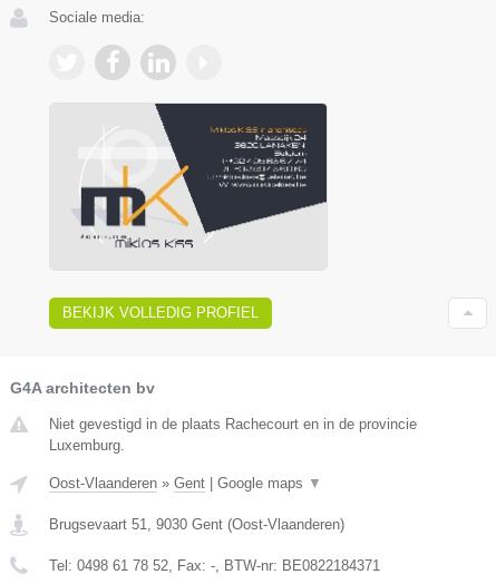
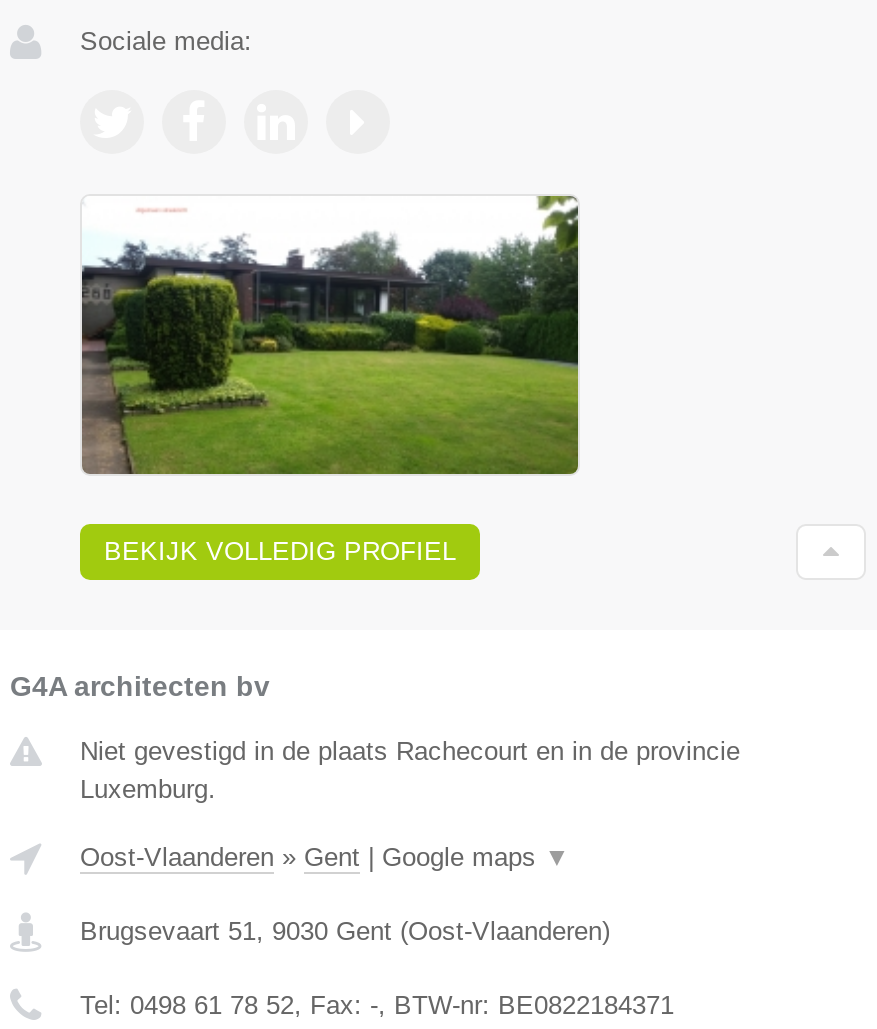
- [image]
+ [image]
